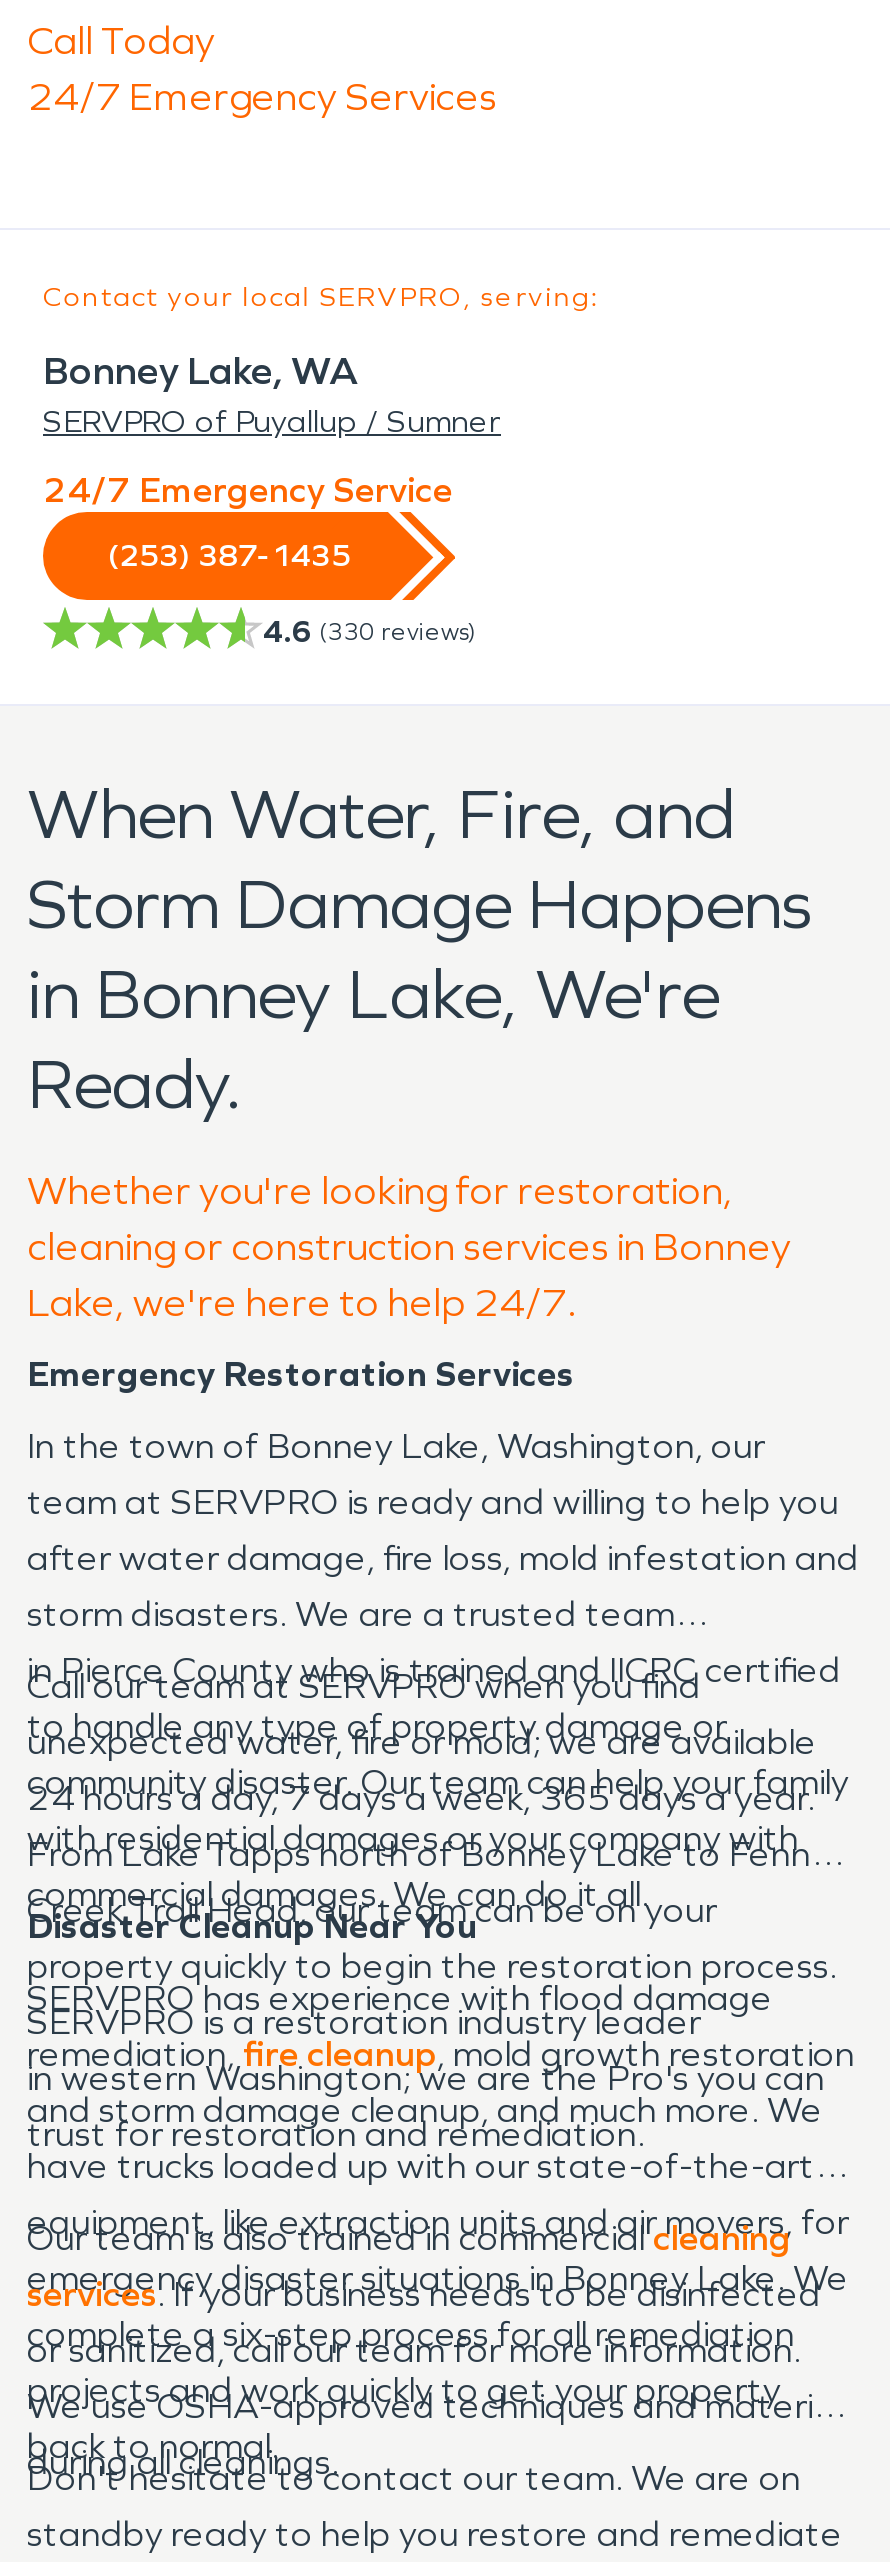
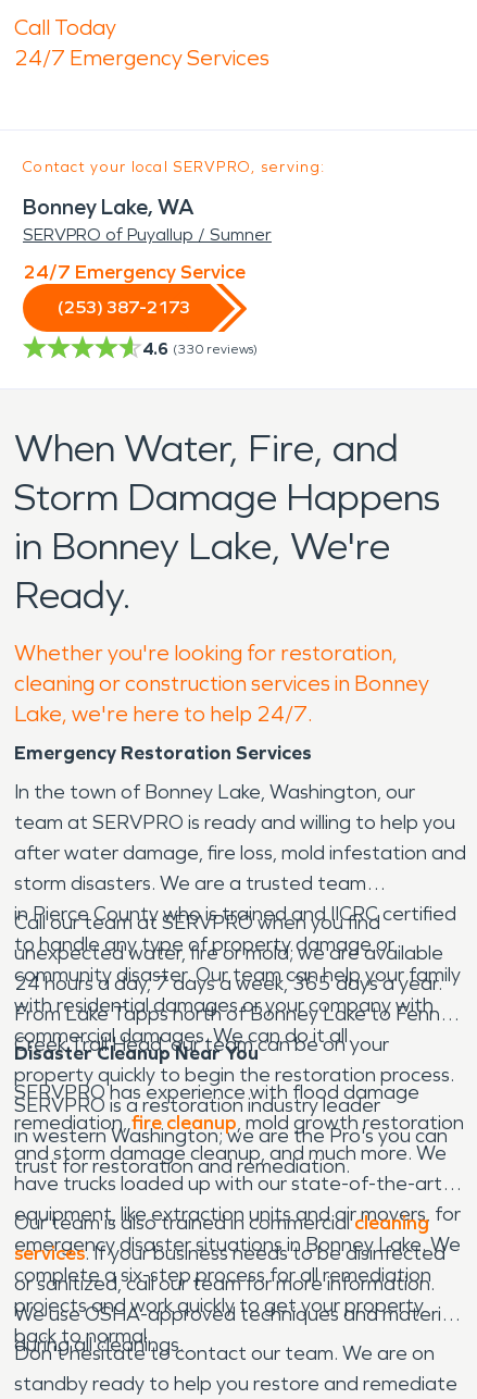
- (253) 387-1435
+ (253) 387-2173
